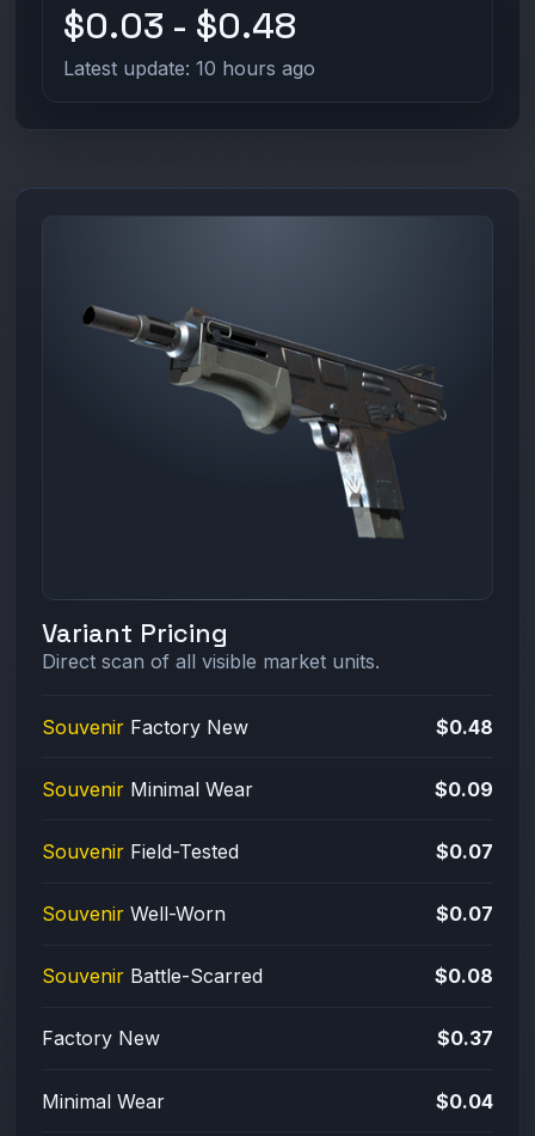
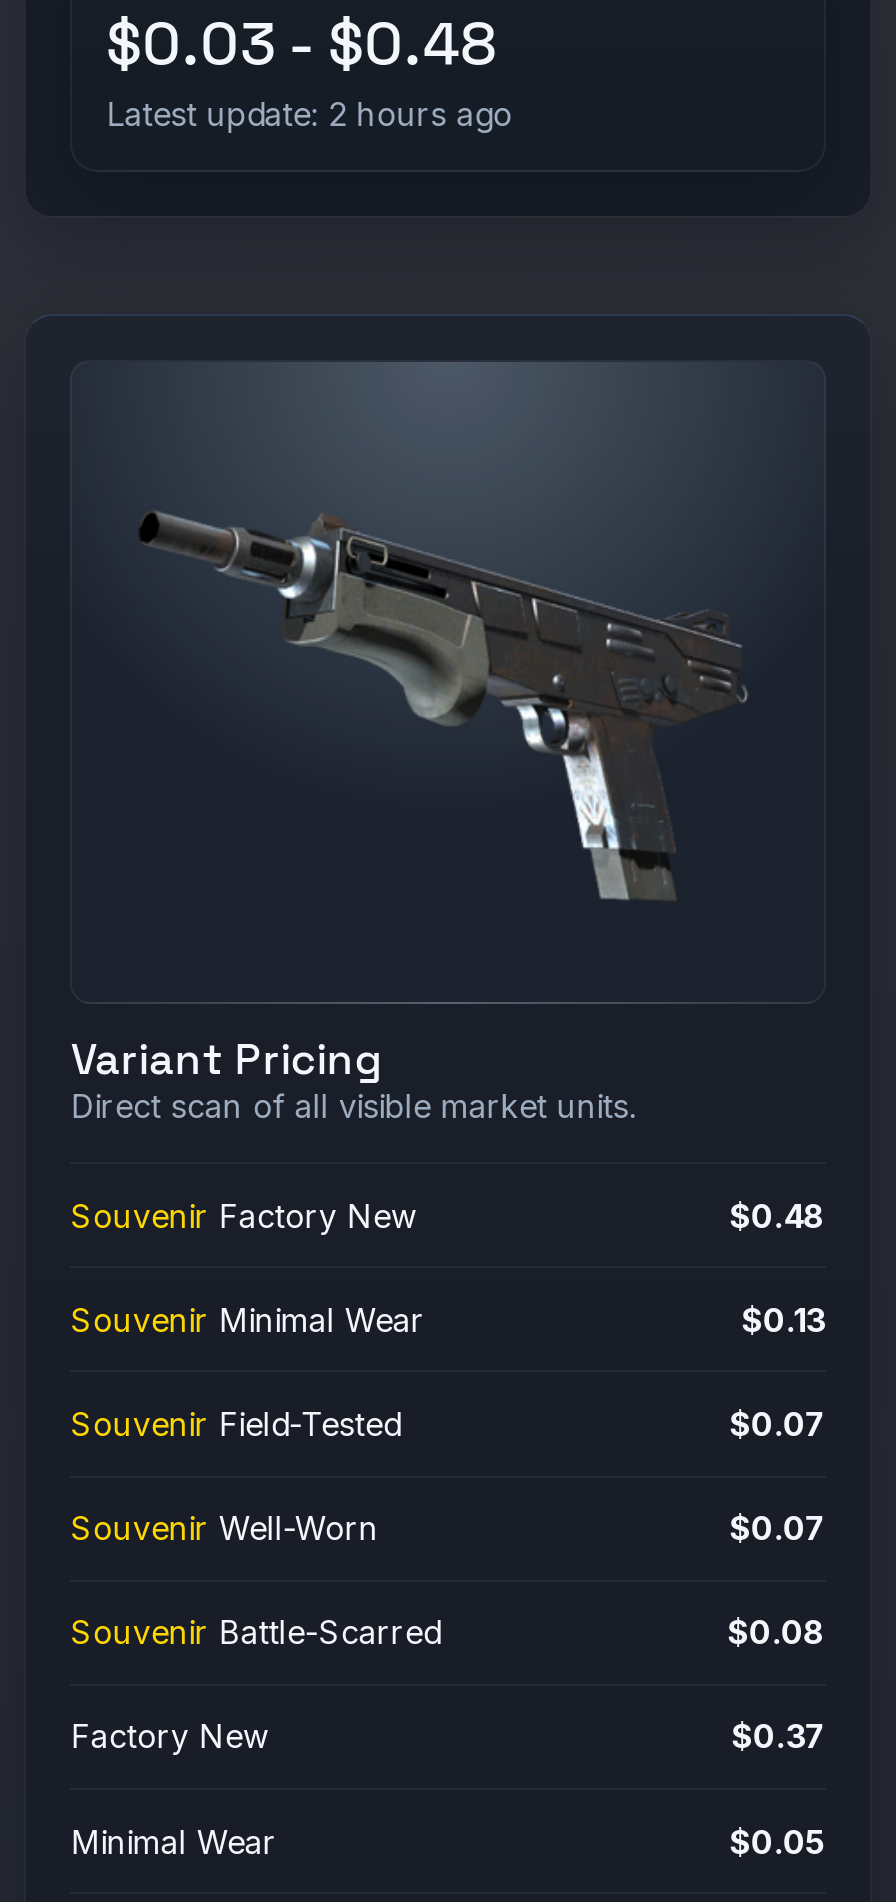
- Latest update: 10 hours ago
+ Latest update: 2 hours ago

- $0.09
+ $0.13

- $0.04
+ $0.05
